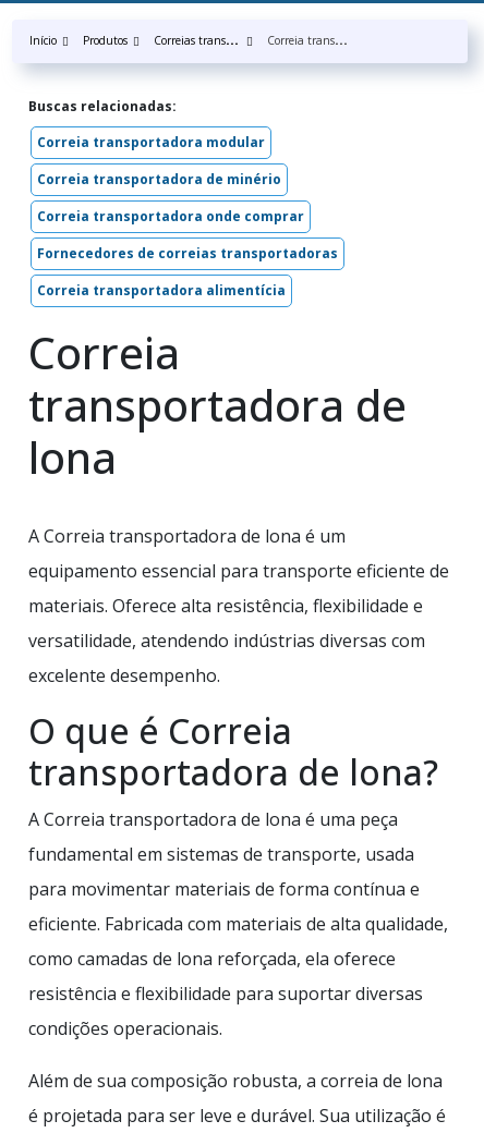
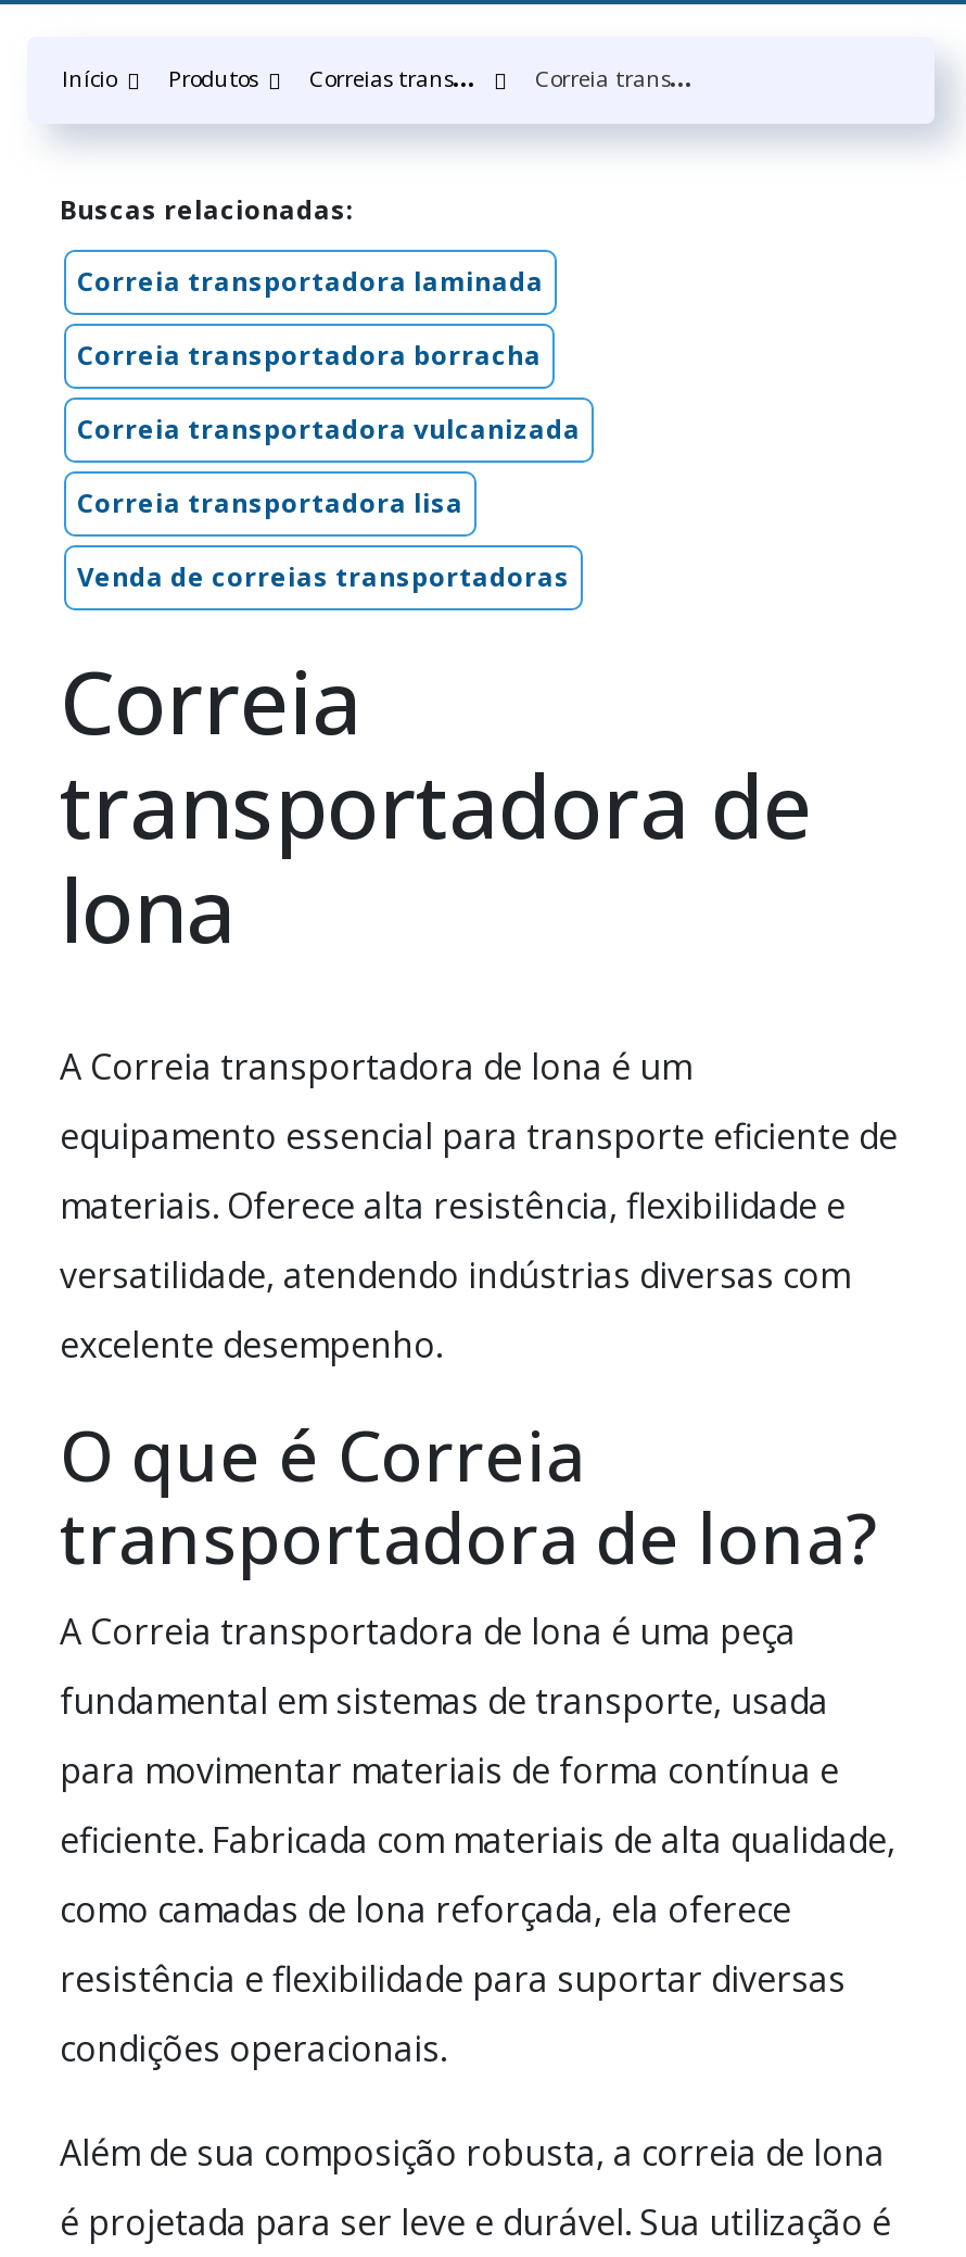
- Correia transportadora modular
+ Correia transportadora laminada

- Correia transportadora de minério
+ Correia transportadora borracha

- Correia transportadora onde comprar
+ Correia transportadora vulcanizada

- Fornecedores de correias transportadoras
+ Correia transportadora lisa

- Correia transportadora alimentícia
+ Venda de correias transportadoras
